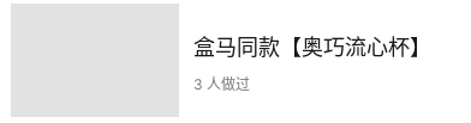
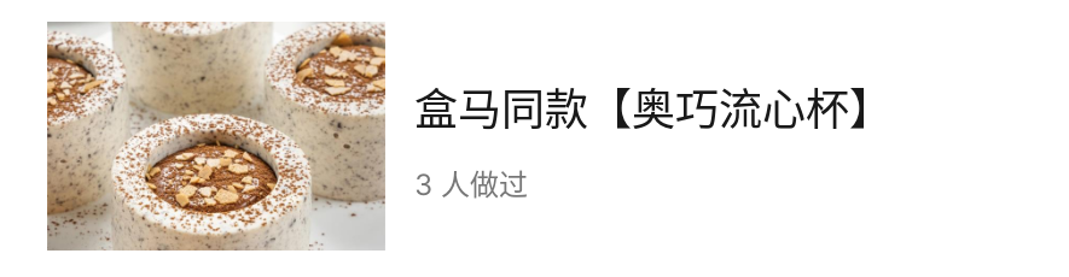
+ [image]
